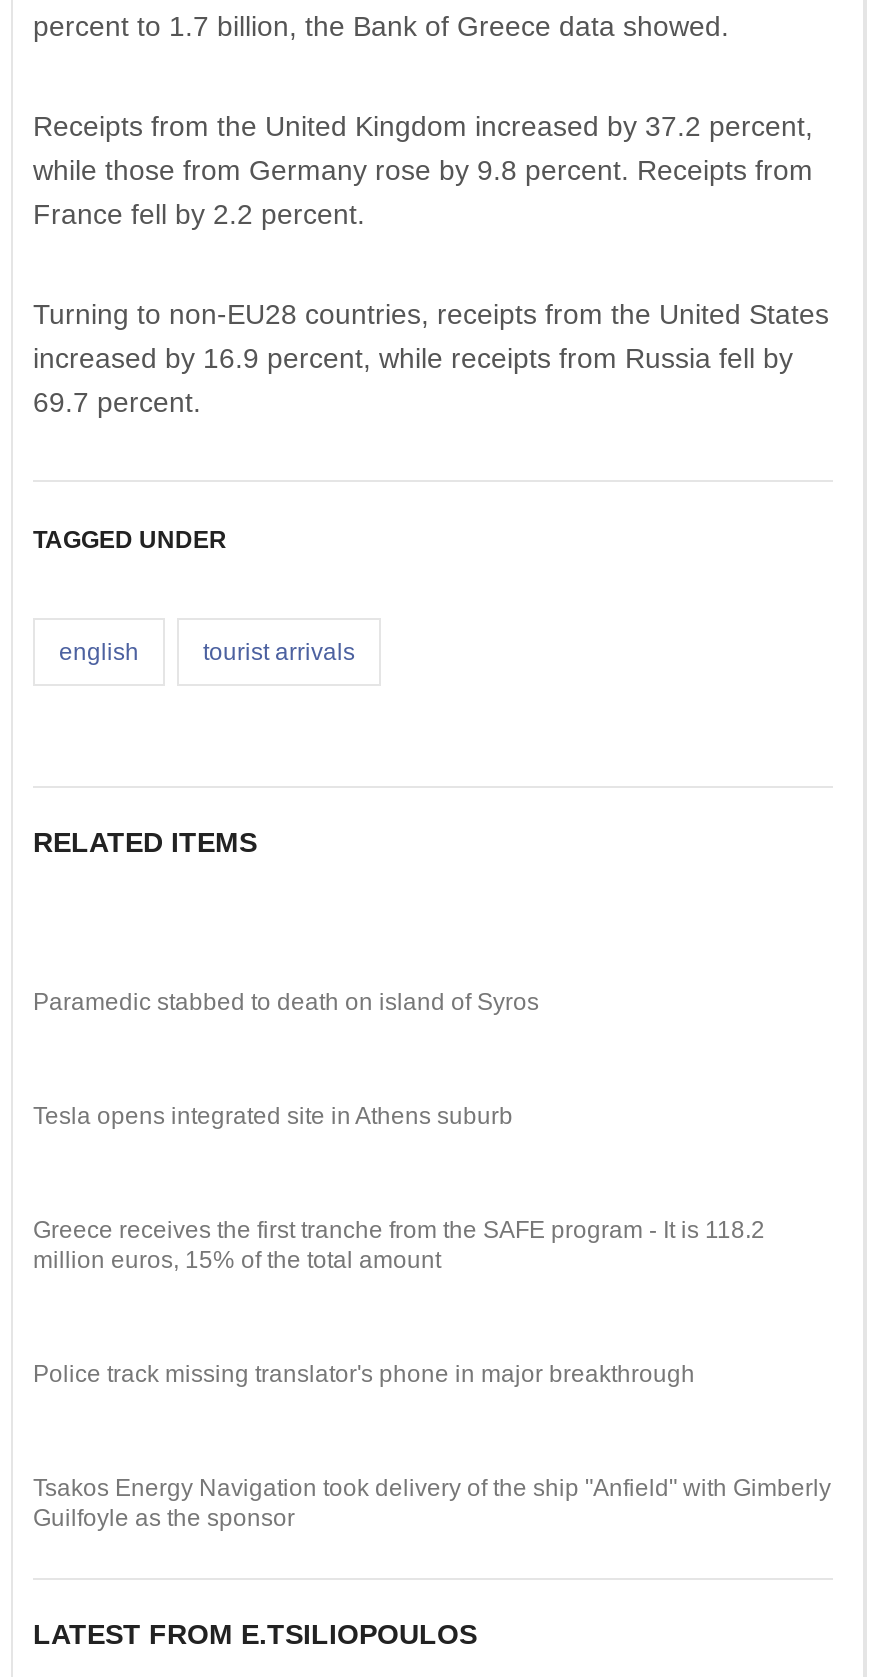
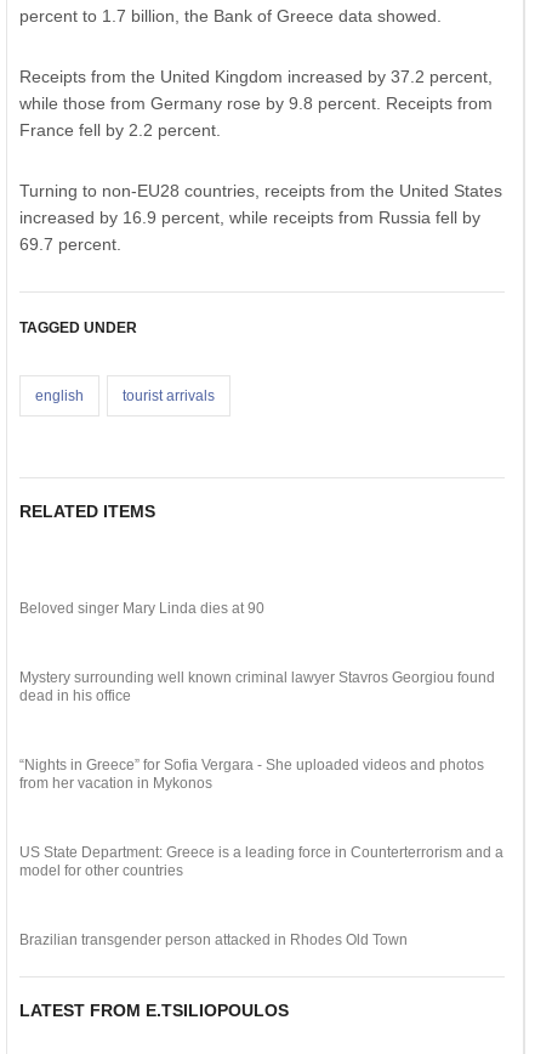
- Paramedic stabbed to death on island of Syros
+ Beloved singer Mary Linda dies at 90

- Tesla opens integrated site in Athens suburb
+ Mystery surrounding well known criminal lawyer Stavros Georgiou found
+ dead in his office

- Greece receives the first tranche from the SAFE program - It is 118.2
- million euros, 15% of the total amount
+ “Nights in Greece” for Sofia Vergara - She uploaded videos and photos
+ from her vacation in Mykonos

- Police track missing translator's phone in major breakthrough
+ US State Department: Greece is a leading force in Counterterrorism and a
+ model for other countries

- Tsakos Energy Navigation took delivery of the ship "Anfield" with Gimberly
- Guilfoyle as the sponsor
+ Brazilian transgender person attacked in Rhodes Old Town
